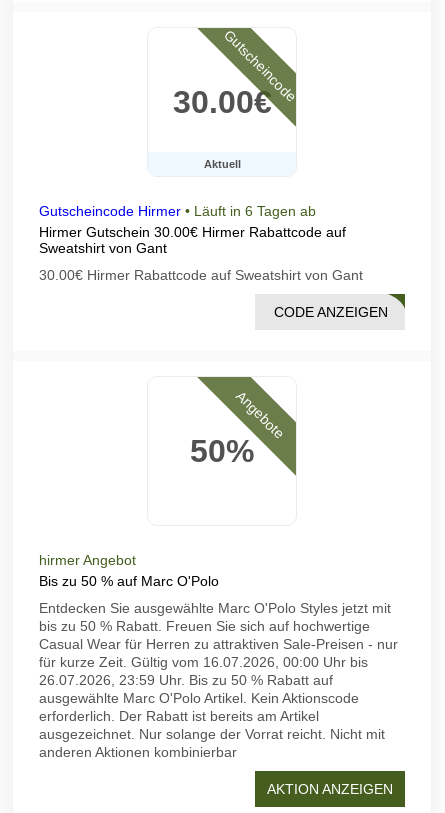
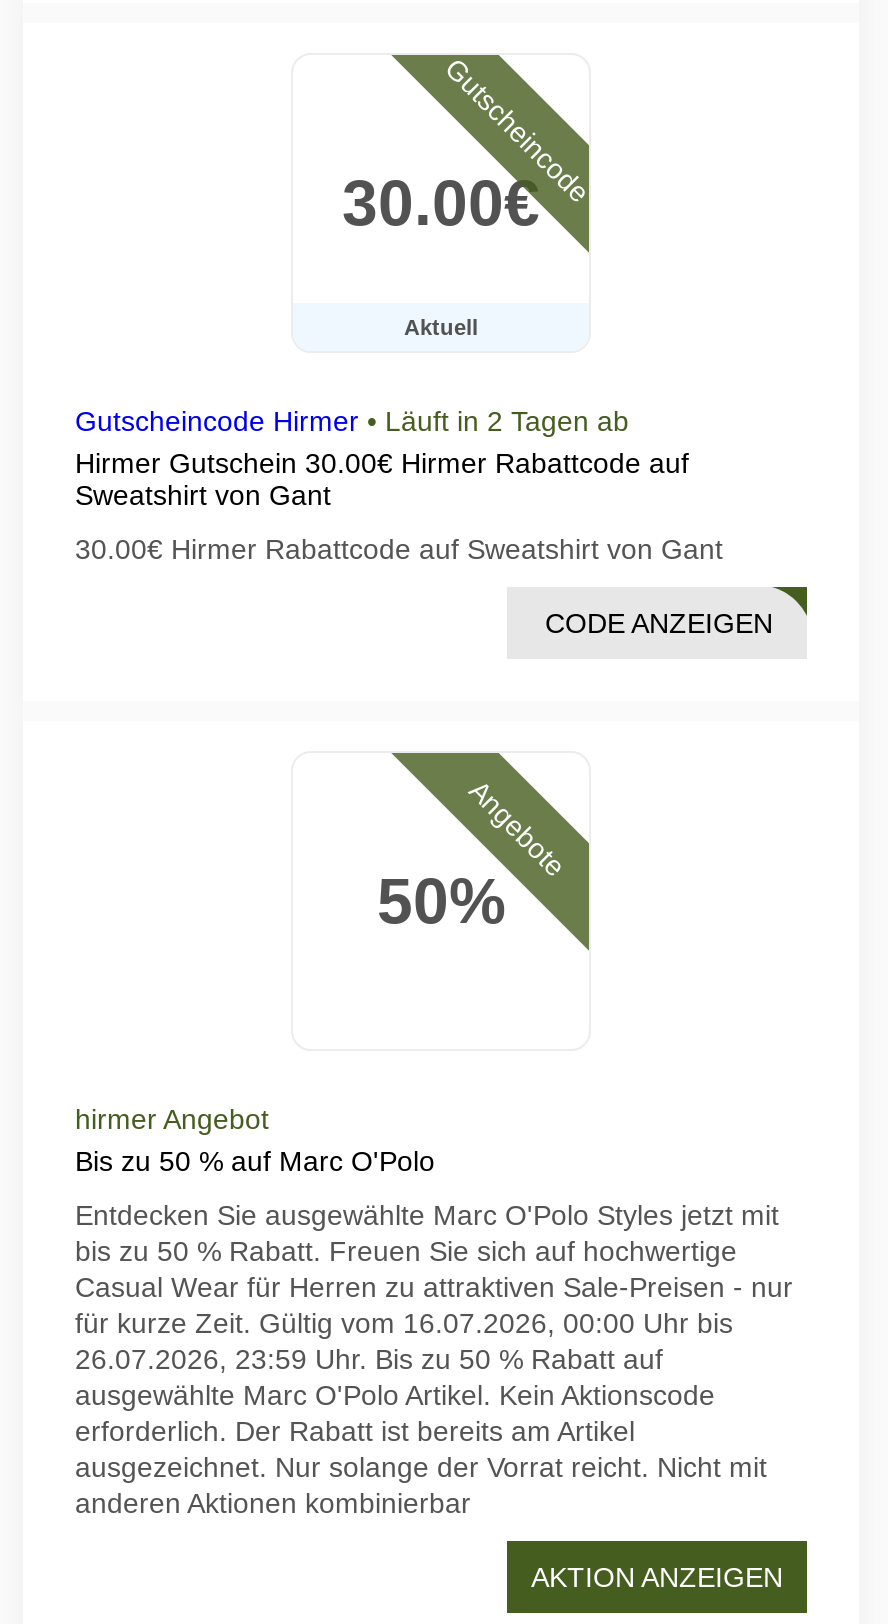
- Gutscheincode Hirmer • Läuft in 6 Tagen ab
+ Gutscheincode Hirmer • Läuft in 2 Tagen ab
